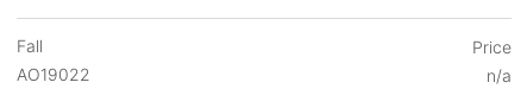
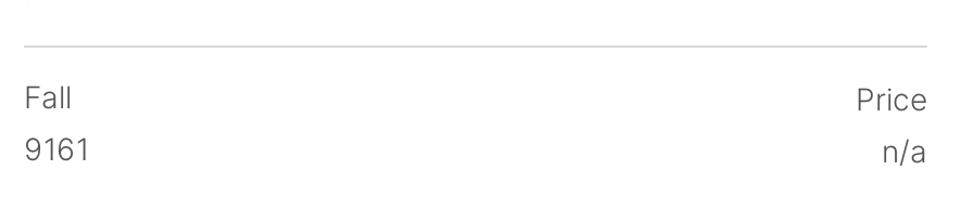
- AO19022
+ 9161
